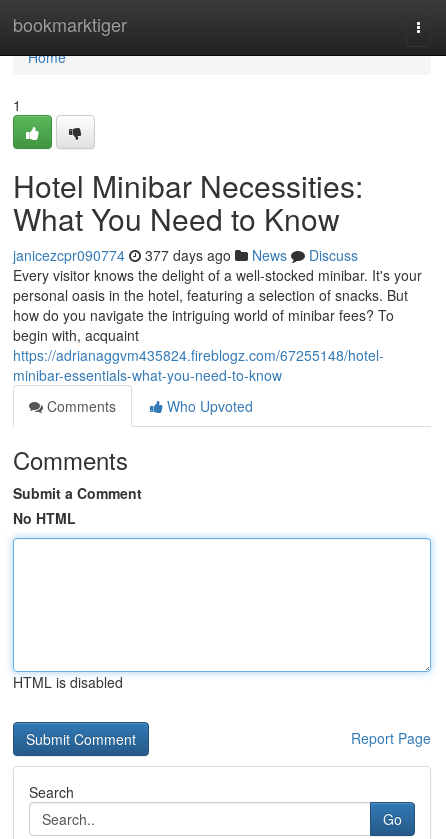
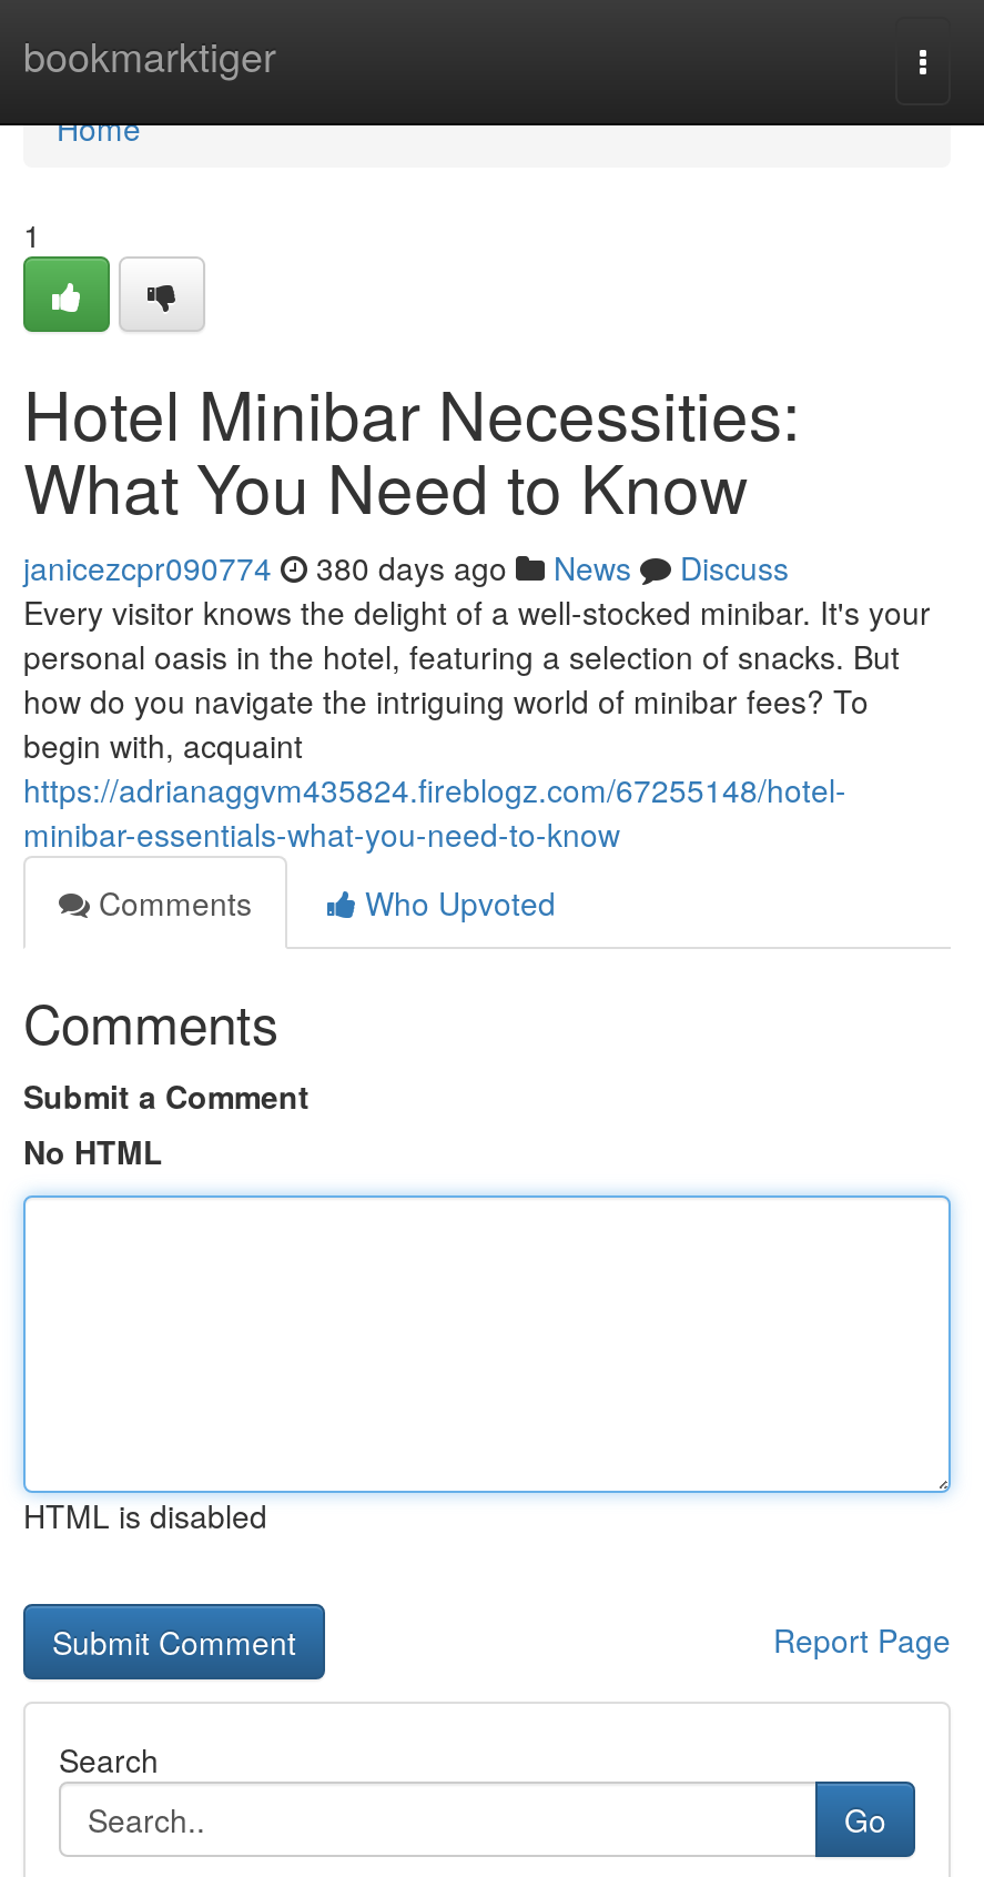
- janicezcpr090774 377 days ago News Discuss
+ janicezcpr090774 380 days ago News Discuss
